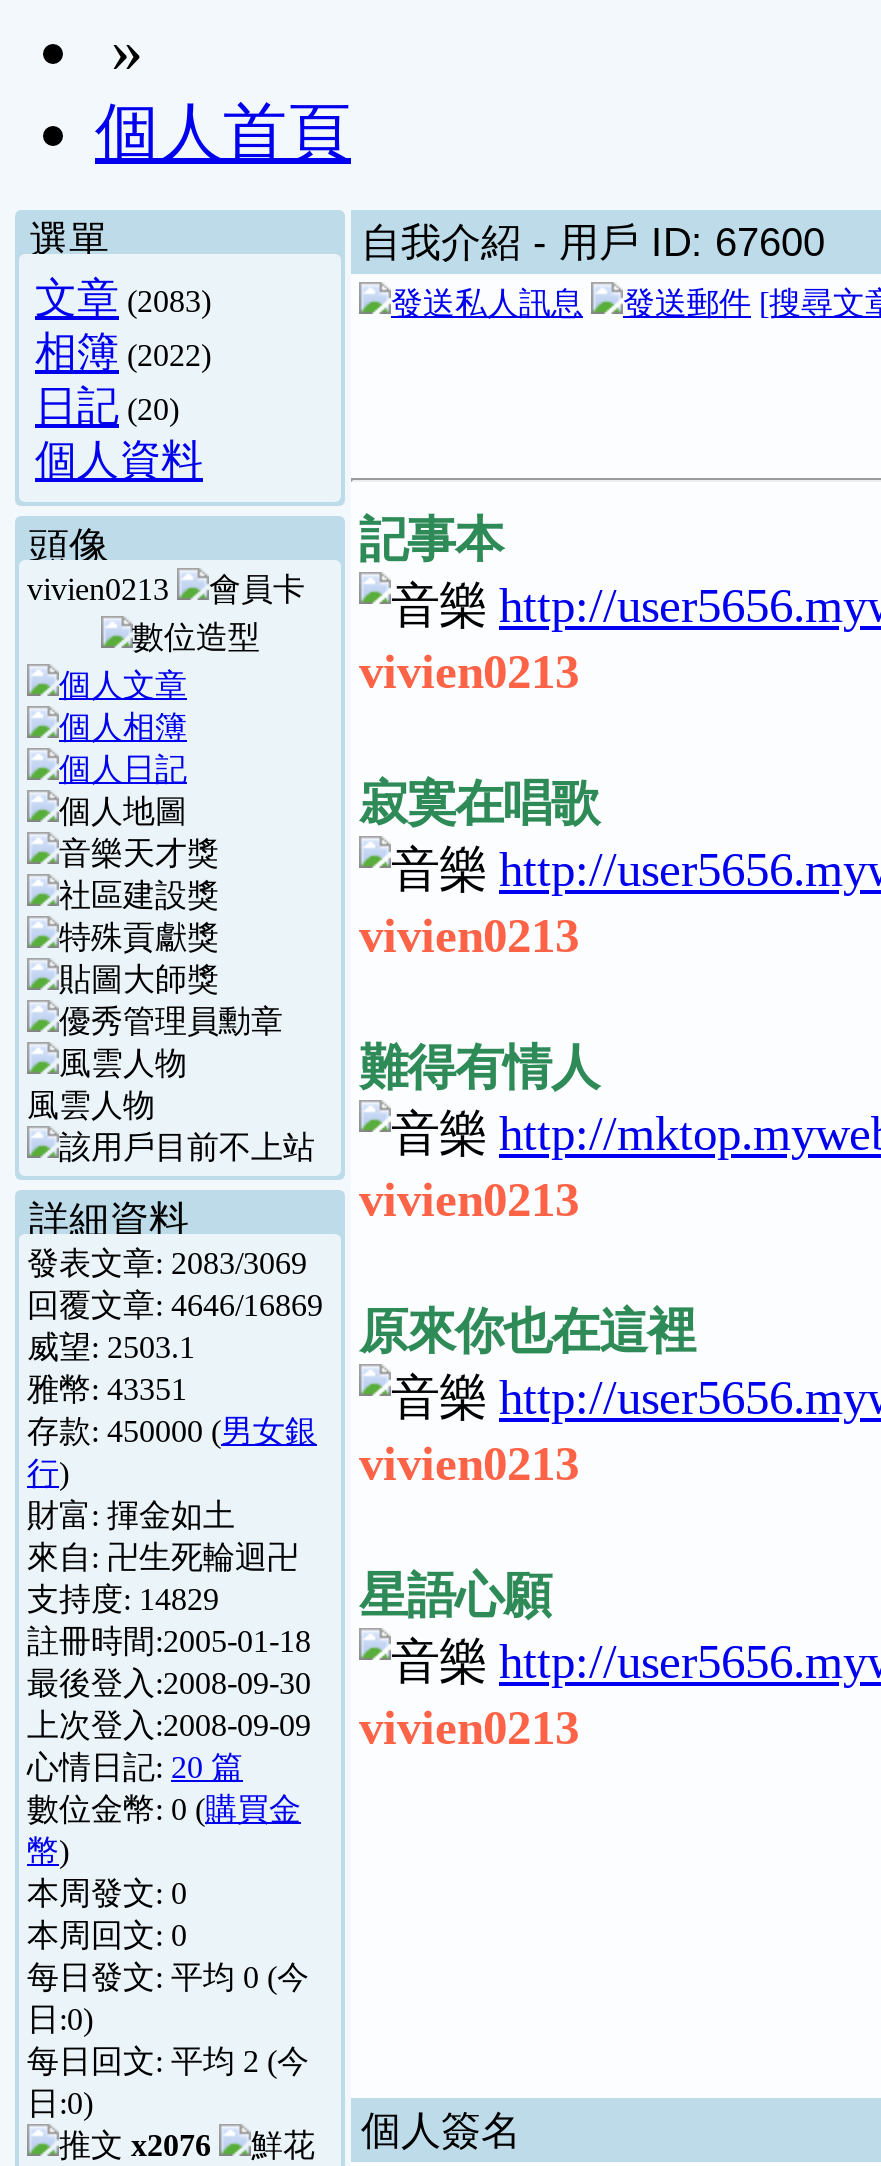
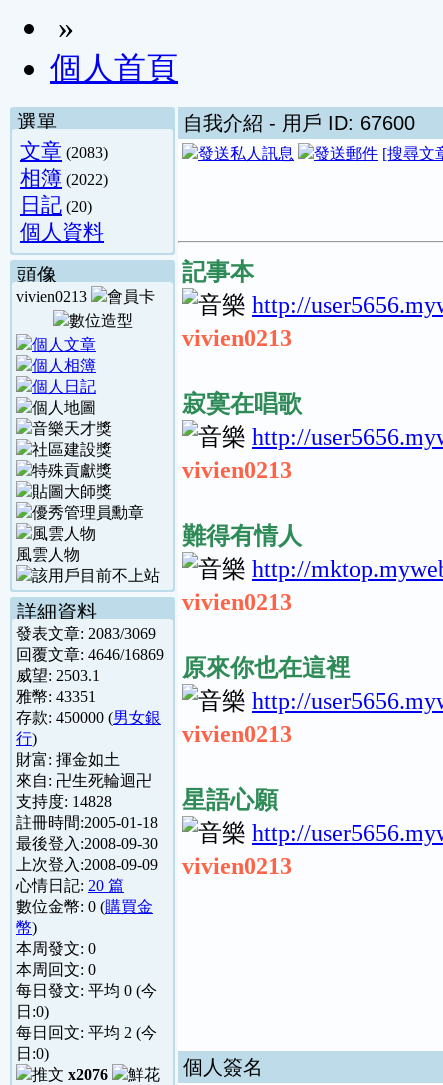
- 支持度: 14829
+ 支持度: 14828
